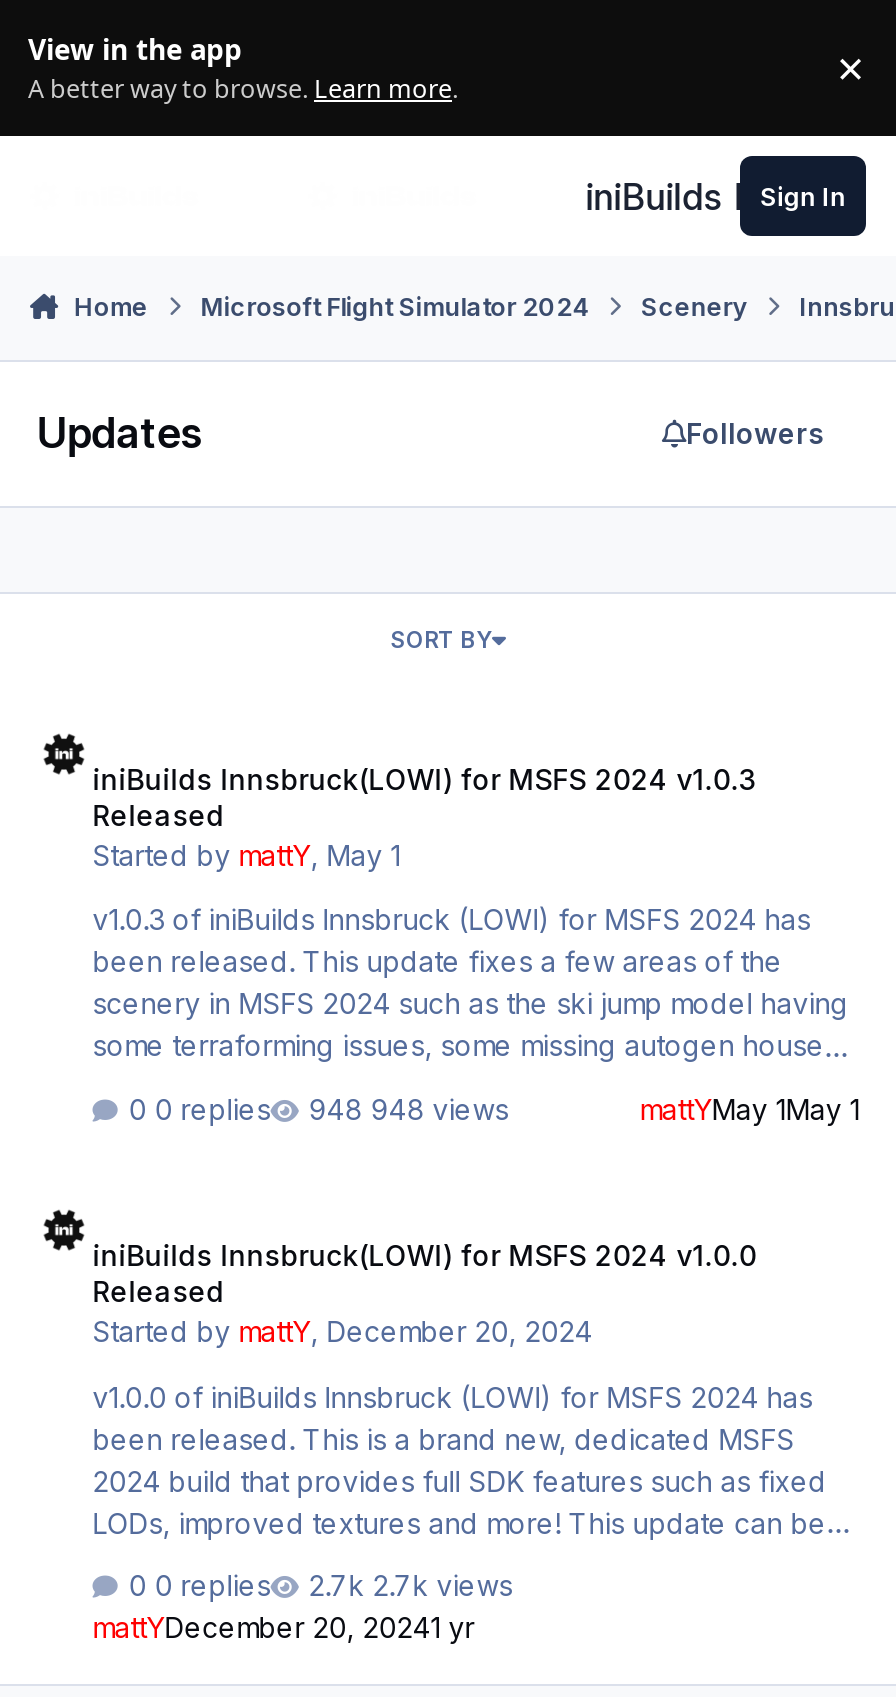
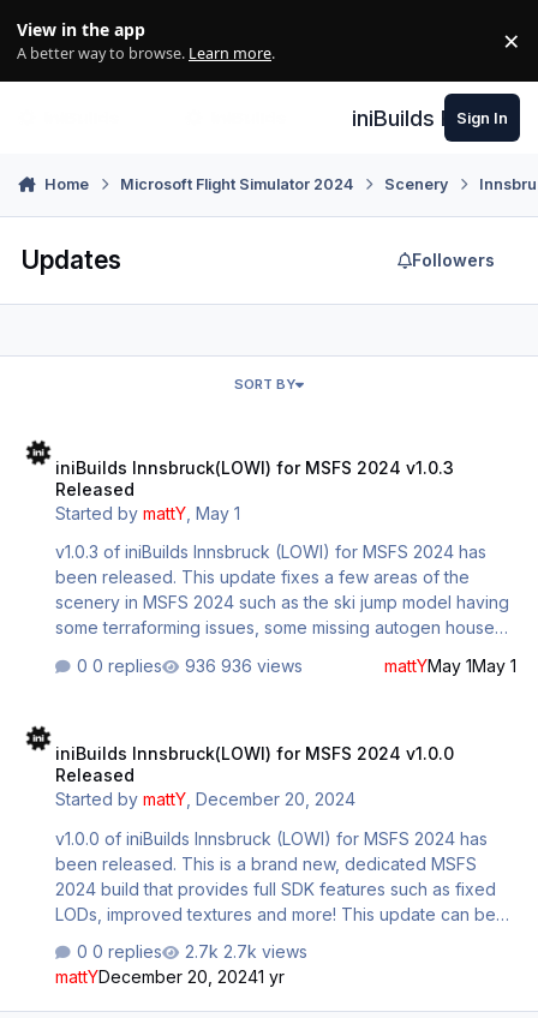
- 948 views
+ 936 views
